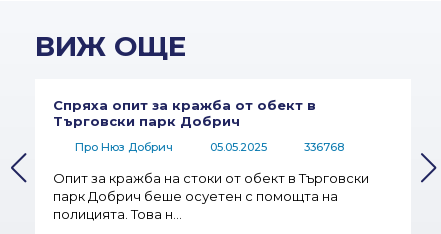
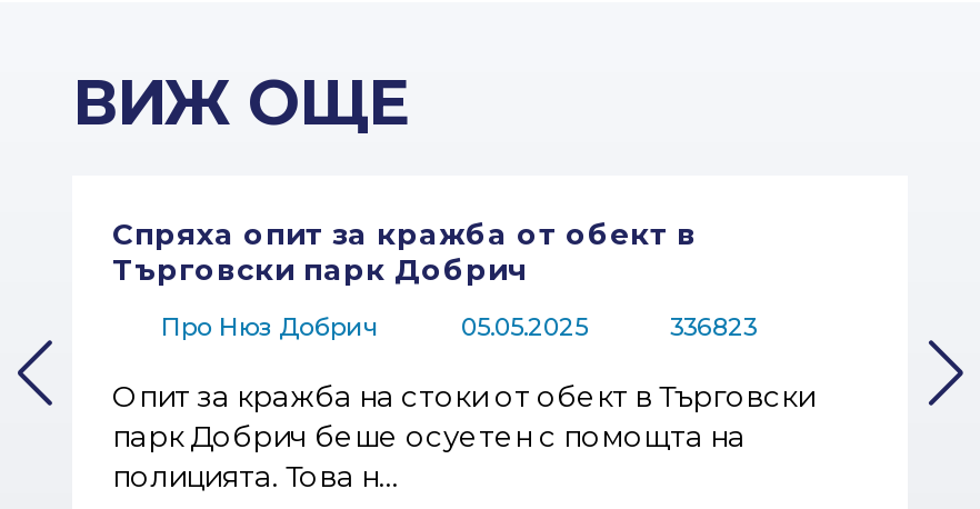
- 336768
+ 336823
